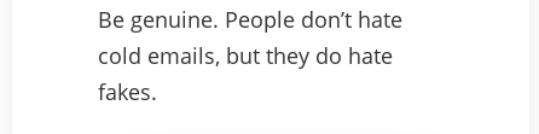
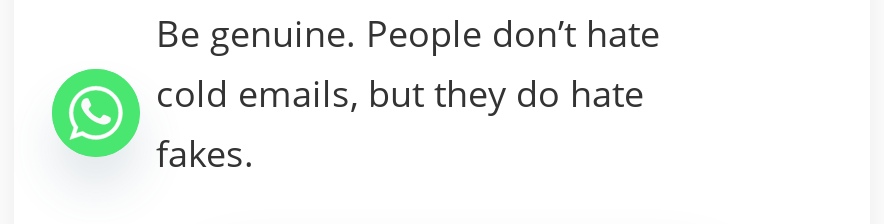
+ [image]
